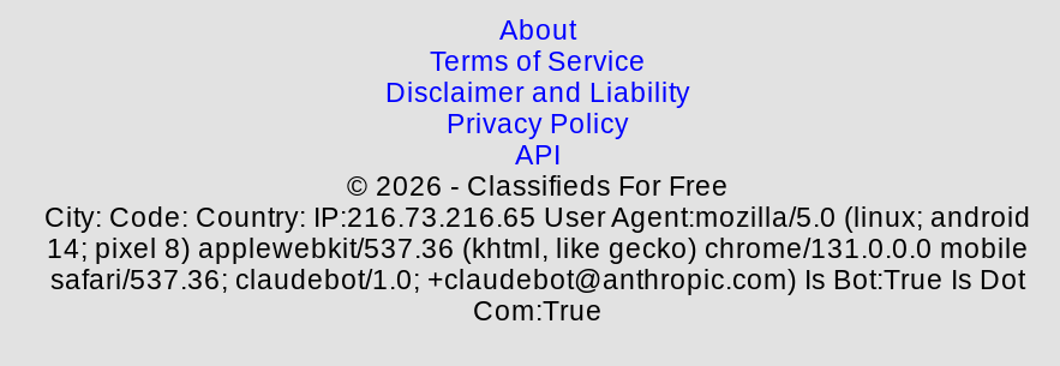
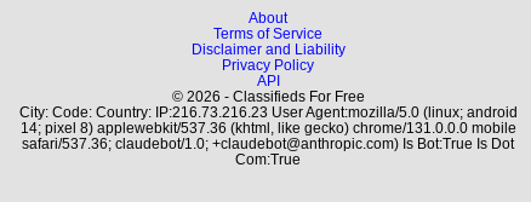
- City: Code: Country: IP:216.73.216.65 User Agent:mozilla/5.0 (linux; android
+ City: Code: Country: IP:216.73.216.23 User Agent:mozilla/5.0 (linux; android
